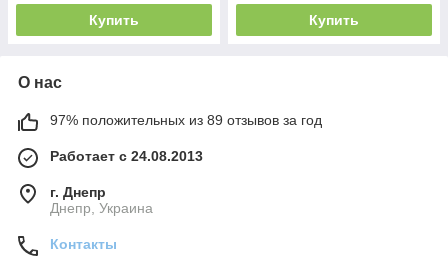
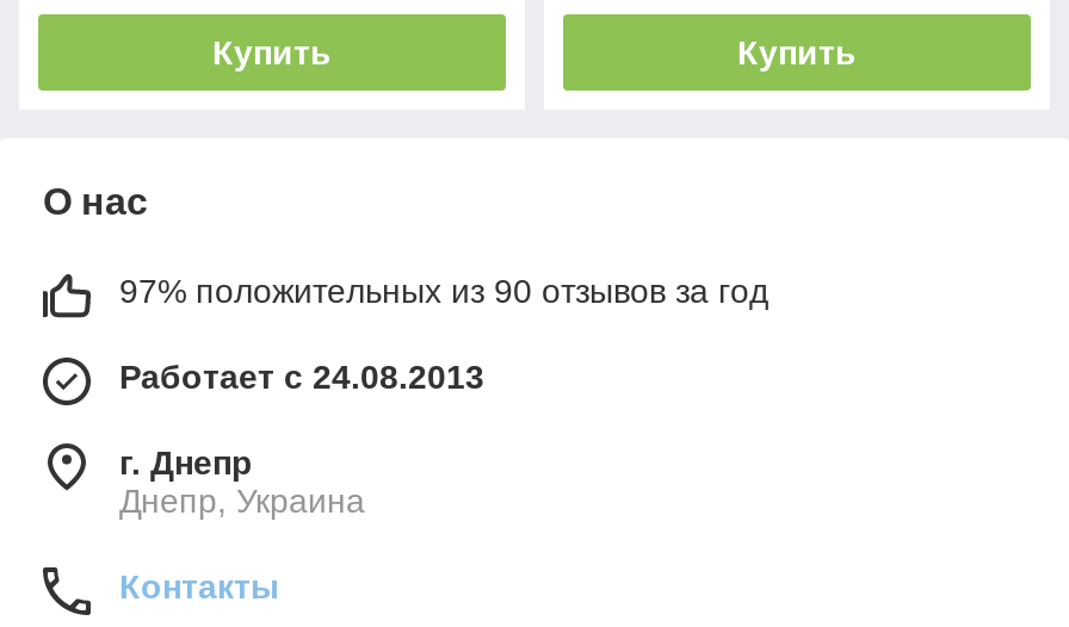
- 97% положительных из 89 отзывов за год
+ 97% положительных из 90 отзывов за год
